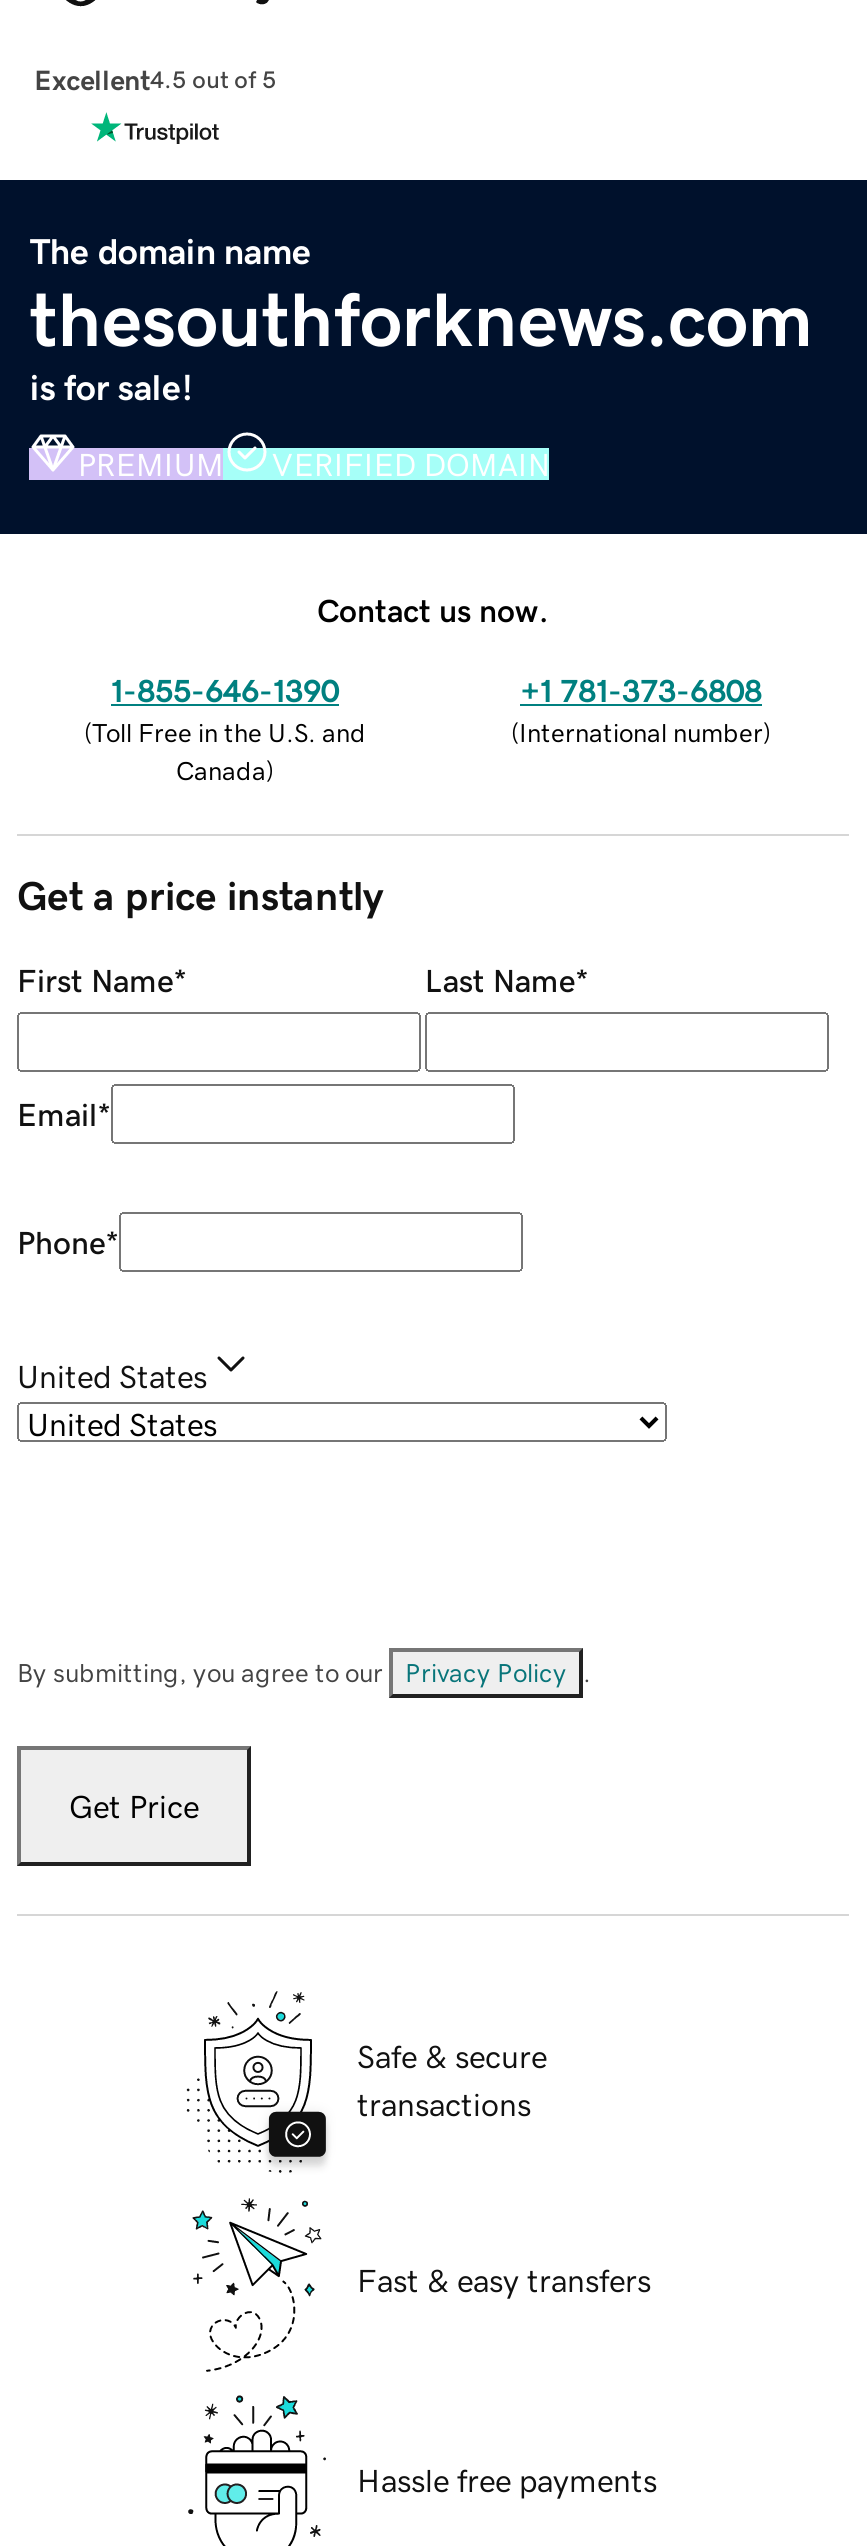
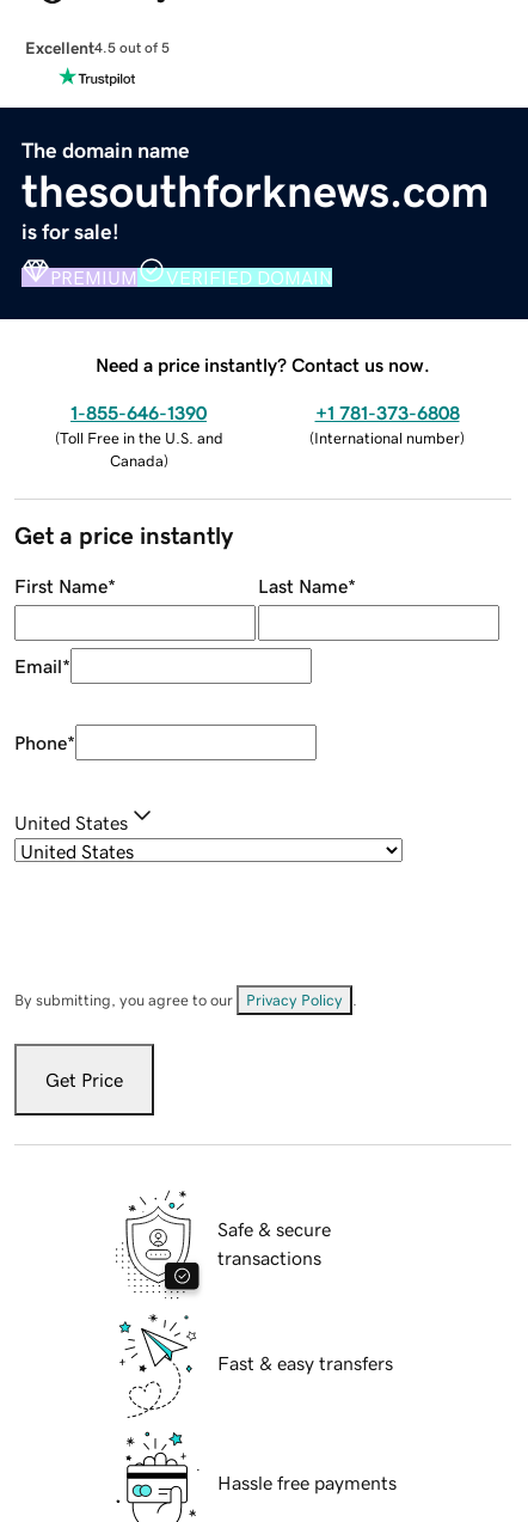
- Contact us now.
+ Need a price instantly? Contact us now.
